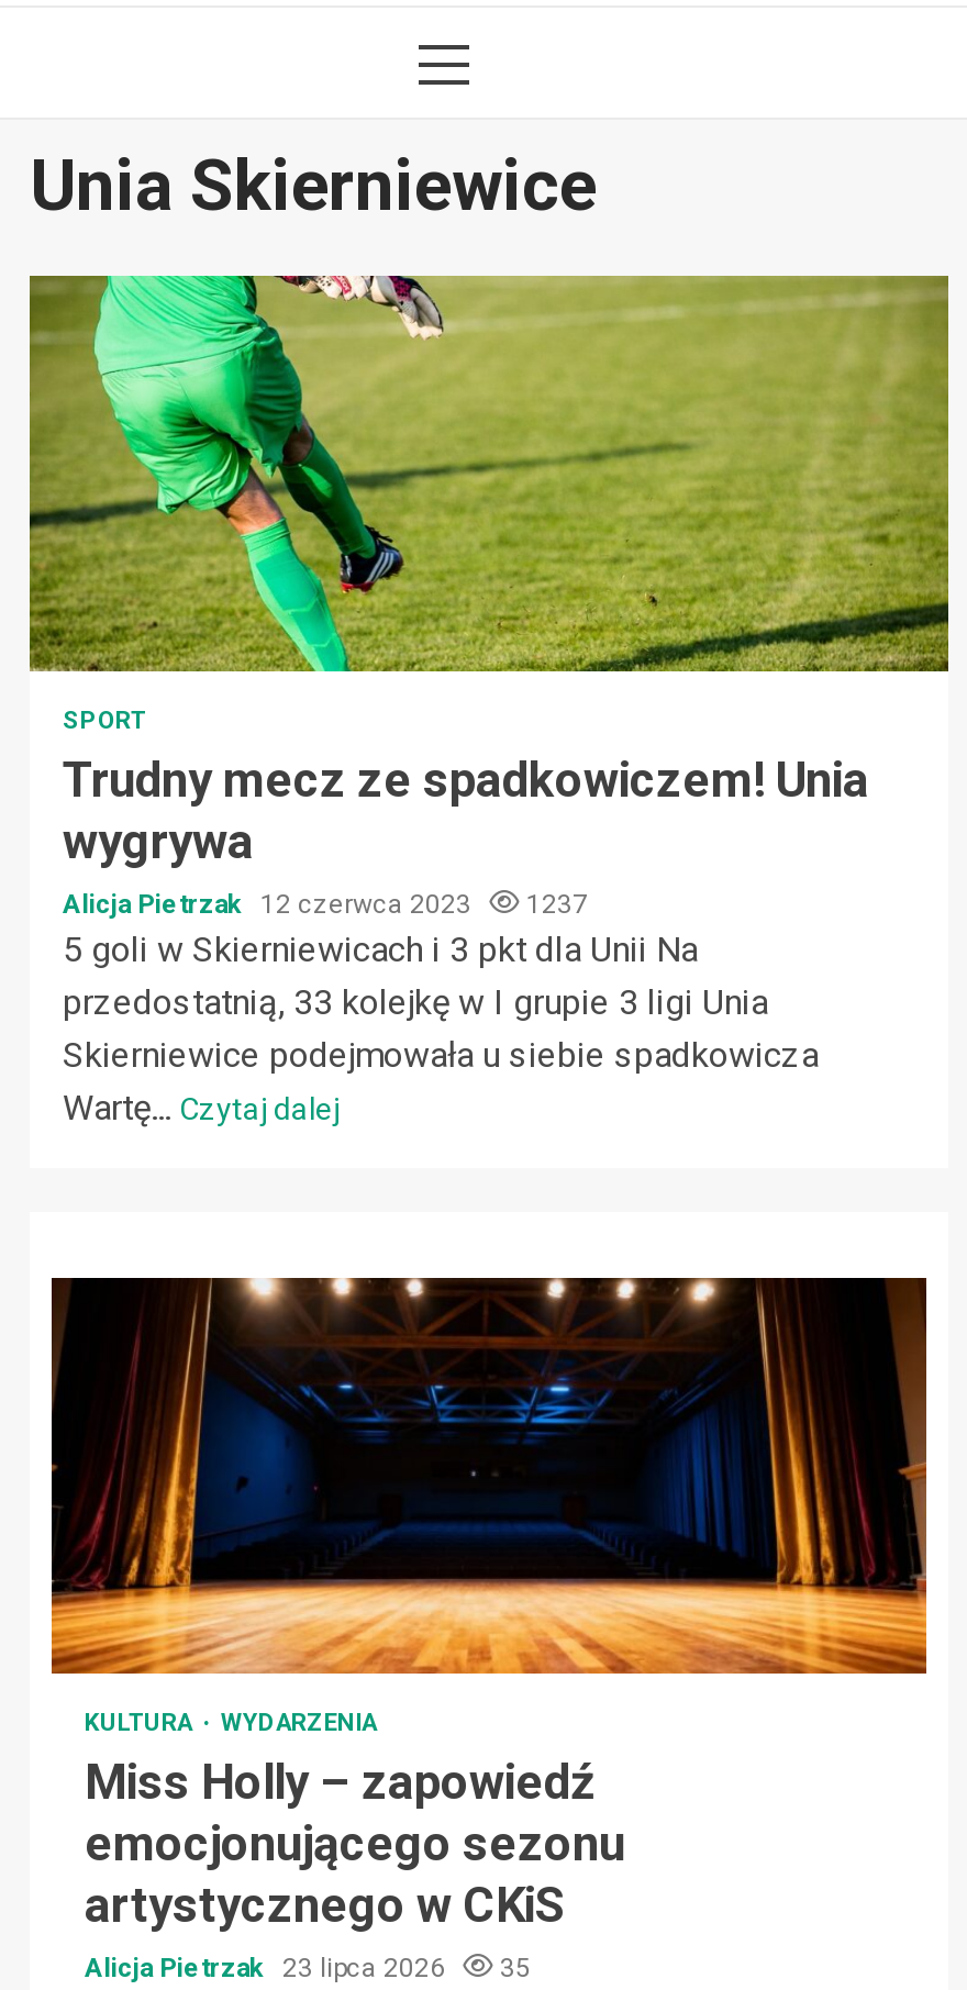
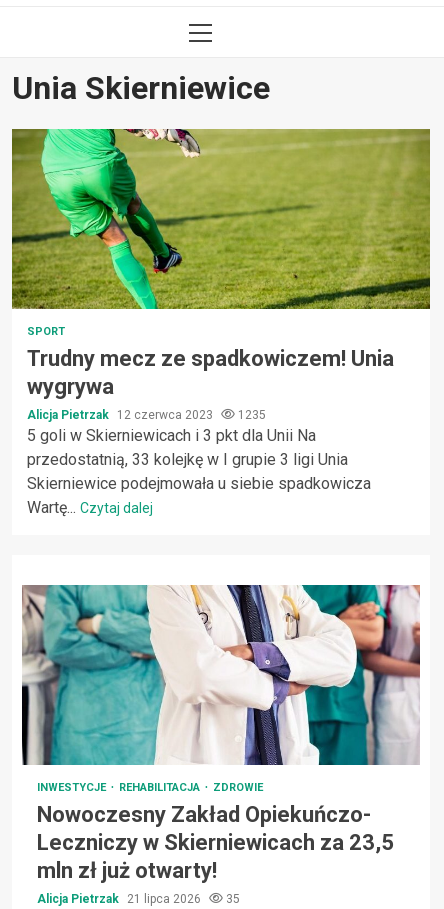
- Alicja Pietrzak 12 czerwca 2023 1237
+ Alicja Pietrzak 12 czerwca 2023 1235

- [image]
- KULTURA
- WYDARZENIA
- Miss Holly – zapowiedź
- emocjonującego sezonu
- artystycznego w CKiS
- Alicja Pietrzak 23 lipca 2026
+ [image]
+ INWESTYCJE
+ REHABILITACJA
+ ZDROWIE
+ Nowoczesny Zakład Opiekuńczo-
+ Leczniczy w Skierniewicach za 23,5
+ mln zł już otwarty!
+ Alicja Pietrzak 21 lipca 2026
